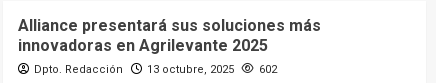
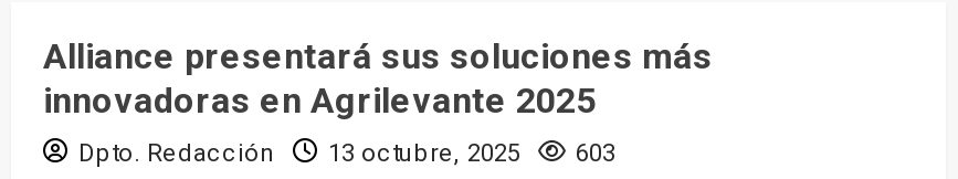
- Dpto. Redacción 13 octubre, 2025 602
+ Dpto. Redacción 13 octubre, 2025 603
